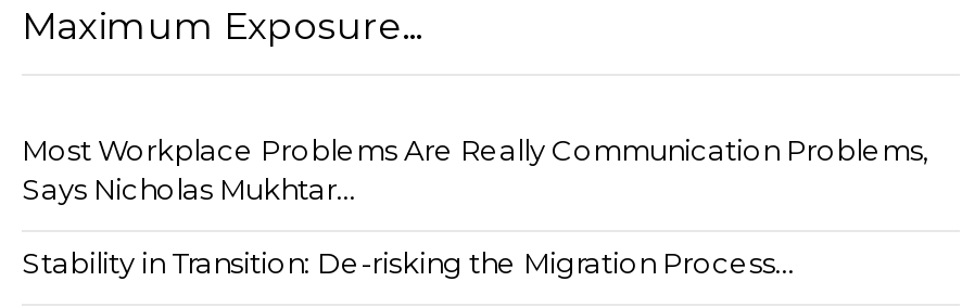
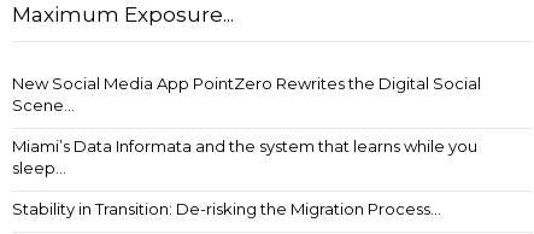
- Most Workplace Problems Are Really Communication Problems,
- Says Nicholas Mukhtar...
+ New Social Media App PointZero Rewrites the Digital Social
+ Scene...
+ Miami’s Data Informata and the system that learns while you
+ sleep...
